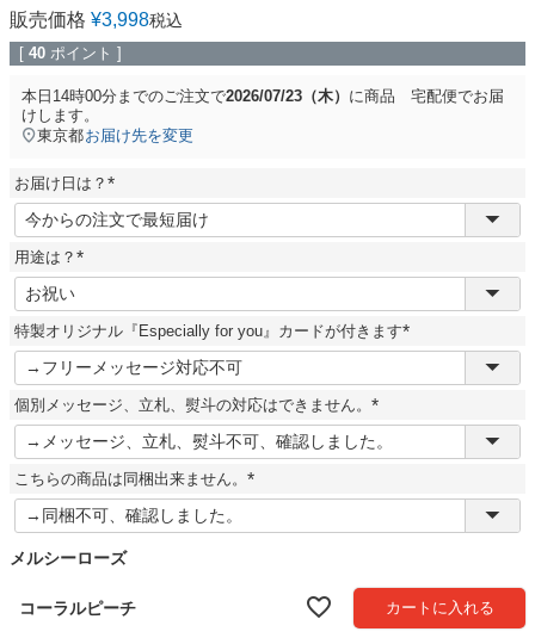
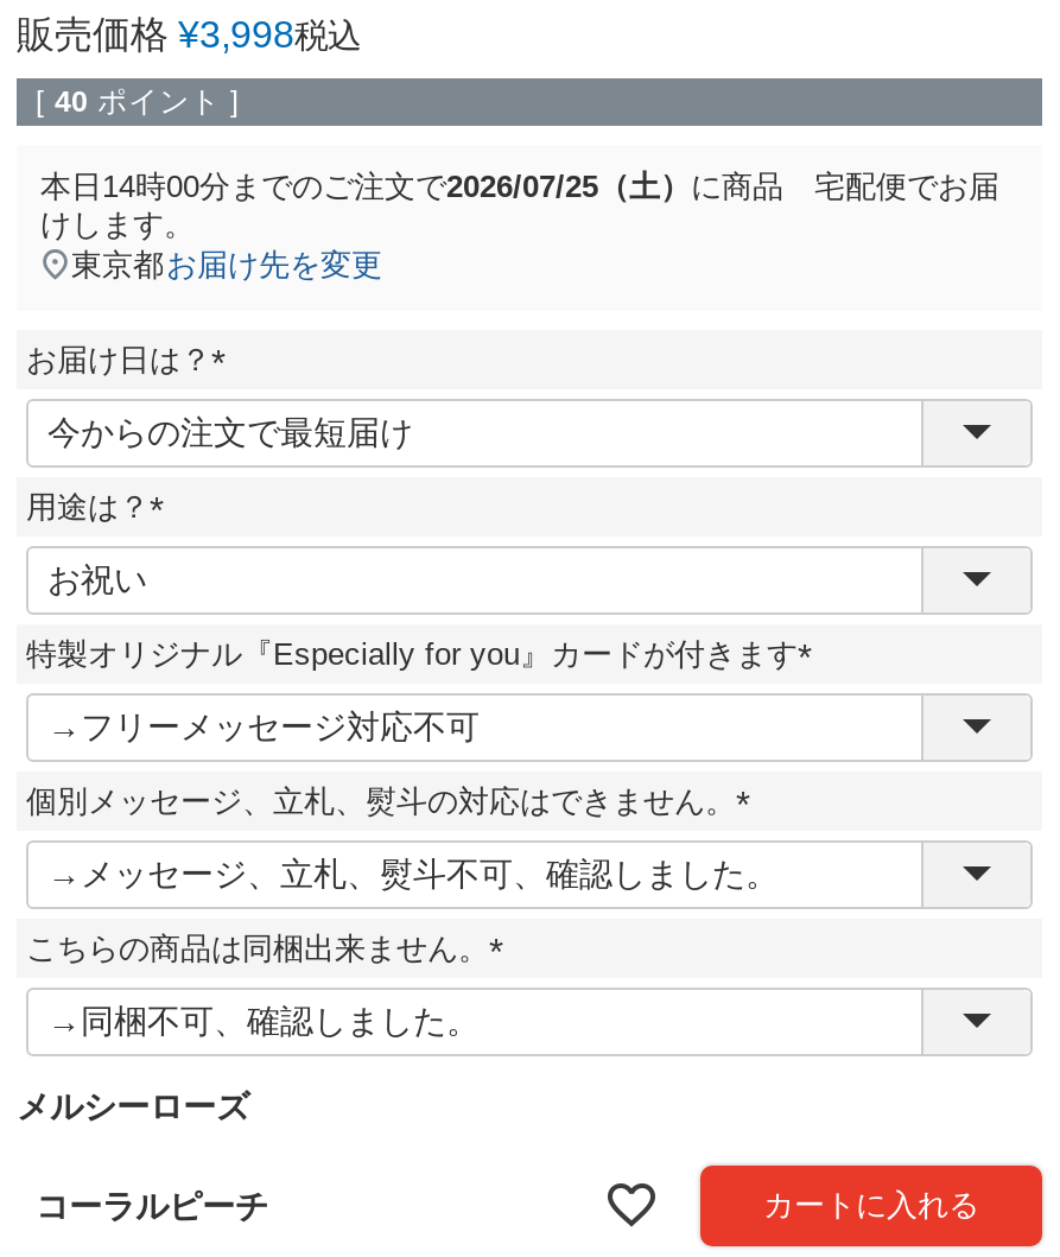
- 本日14時00分までのご注文で2026/07/23（木）に商品 宅配便でお届
+ 本日14時00分までのご注文で2026/07/25（土）に商品 宅配便でお届
